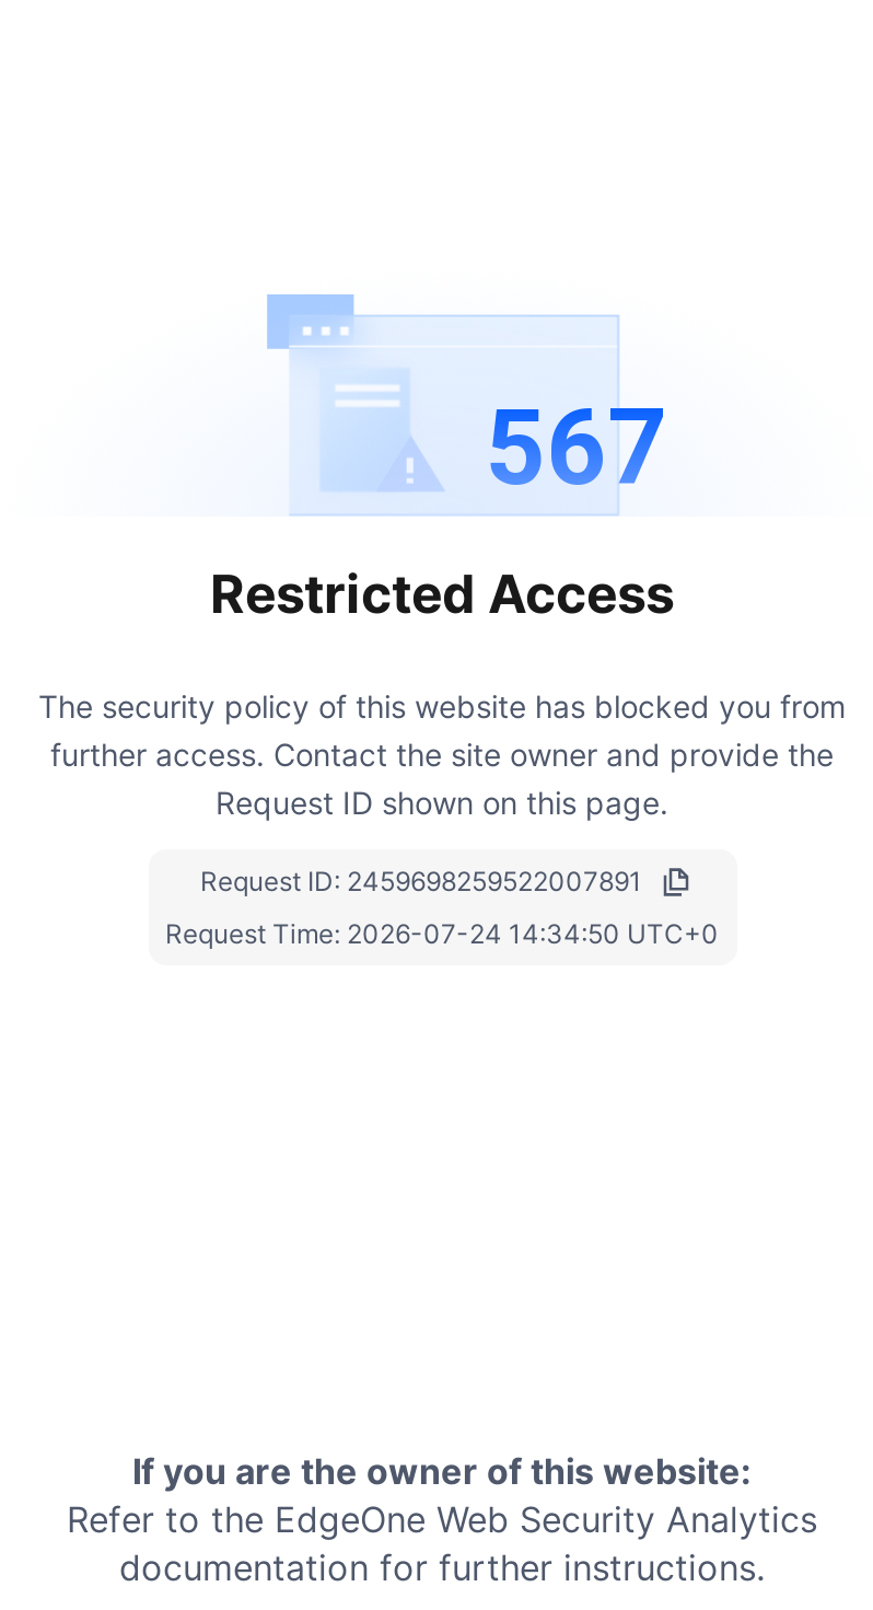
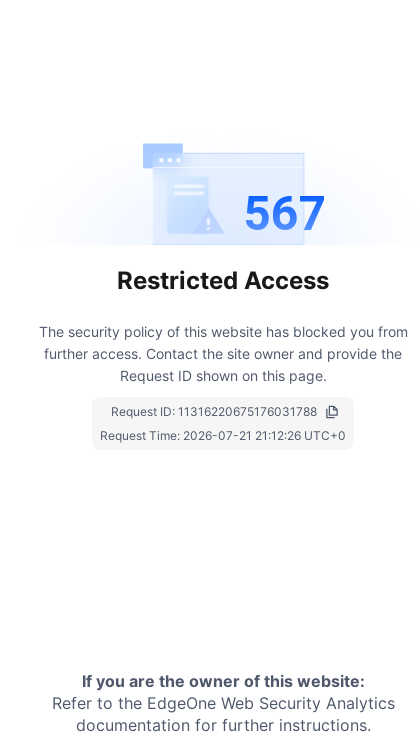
- Request ID: 2459698259522007891
+ Request ID: 11316220675176031788

- Request Time: 2026-07-24 14:34:50 UTC+0
+ Request Time: 2026-07-21 21:12:26 UTC+0
